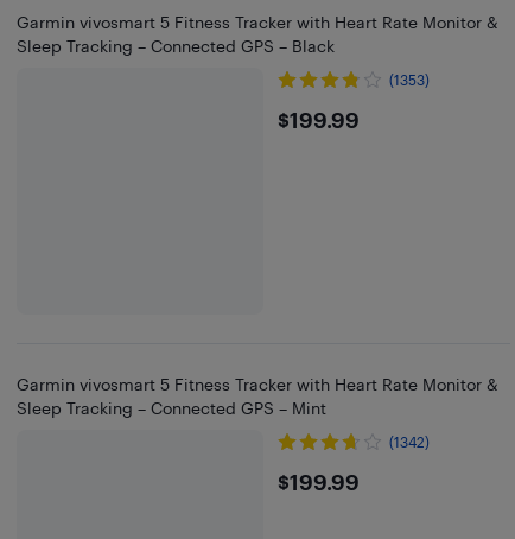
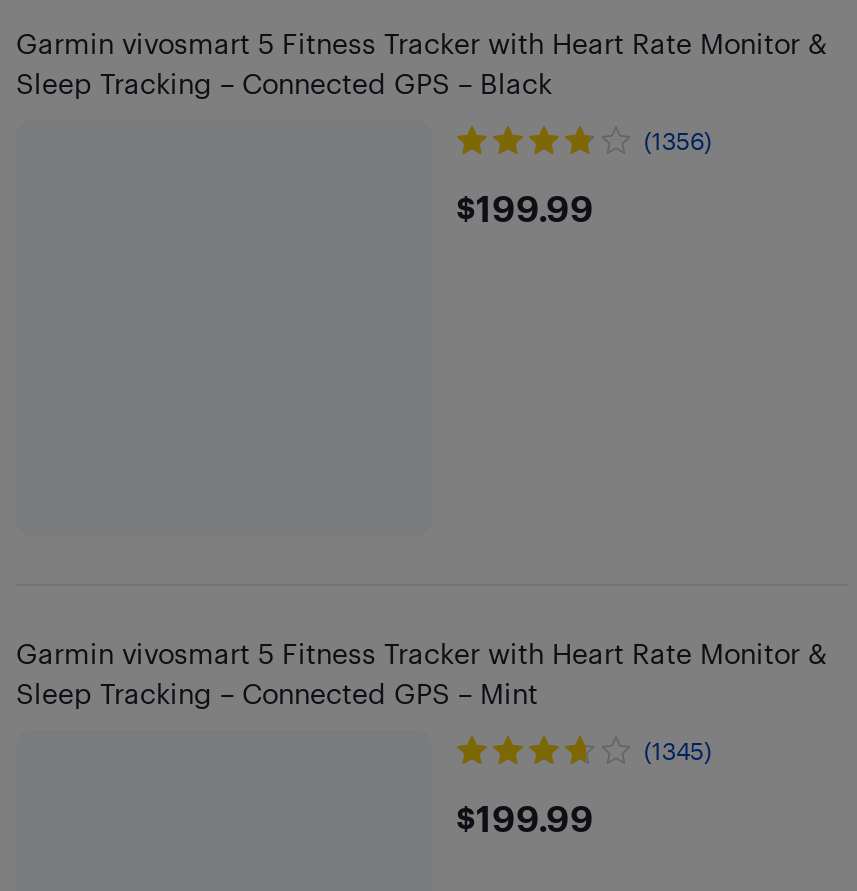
- (1353)
+ (1356)

- (1342)
+ (1345)
